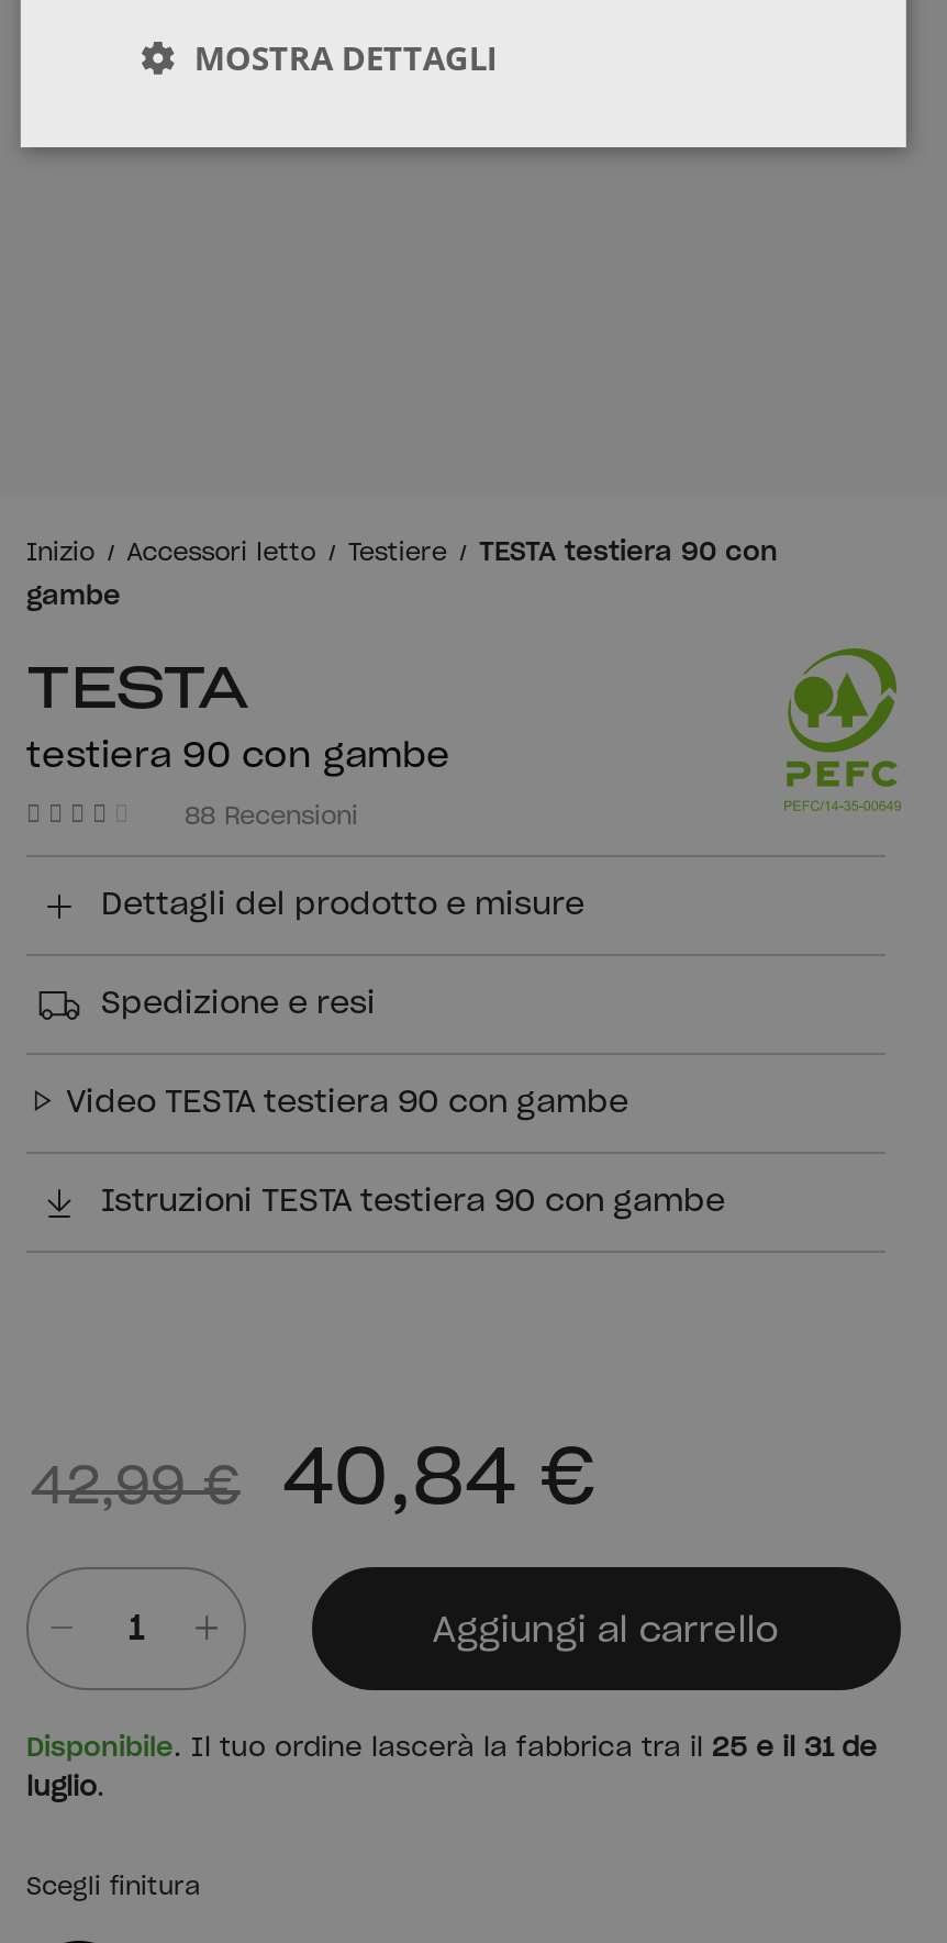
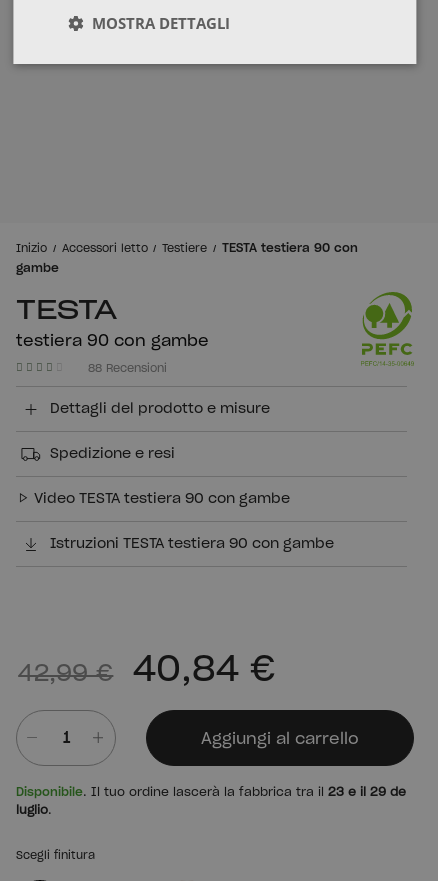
- Disponibile. Il tuo ordine lascerà la fabbrica tra il 25 e il 31 de
+ Disponibile. Il tuo ordine lascerà la fabbrica tra il 23 e il 29 de
